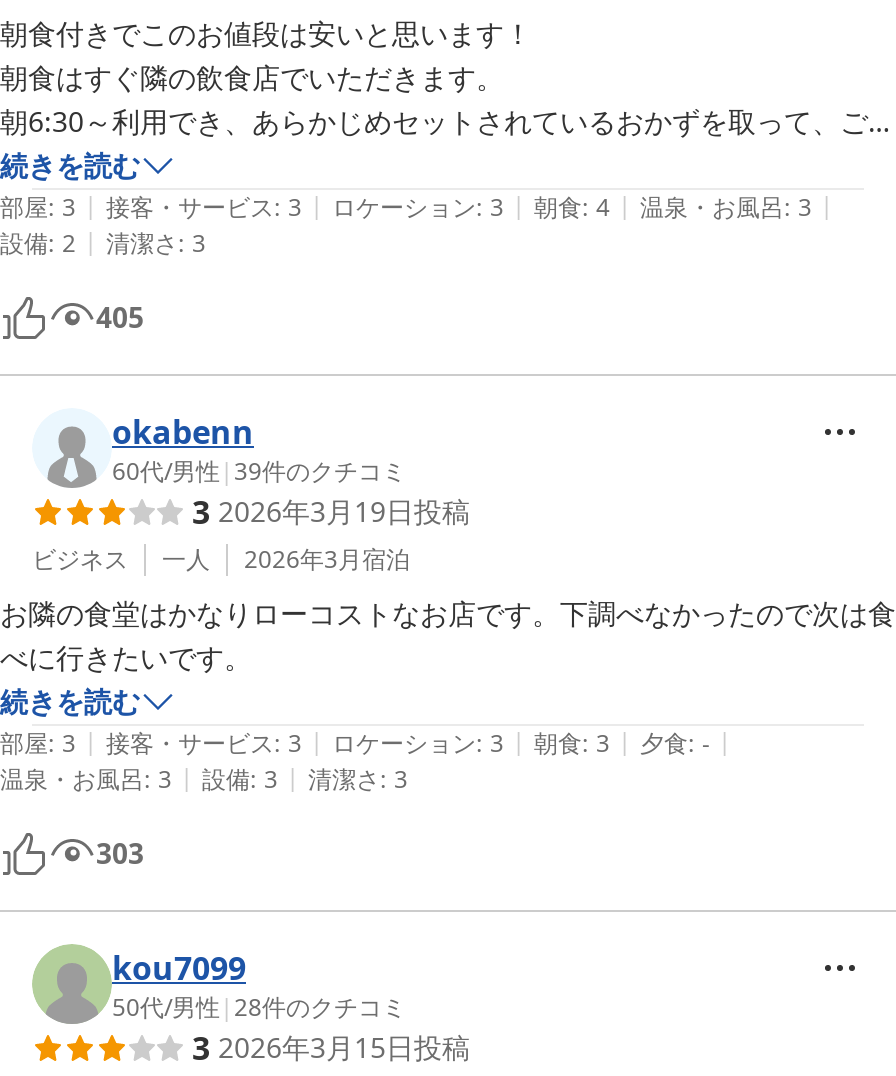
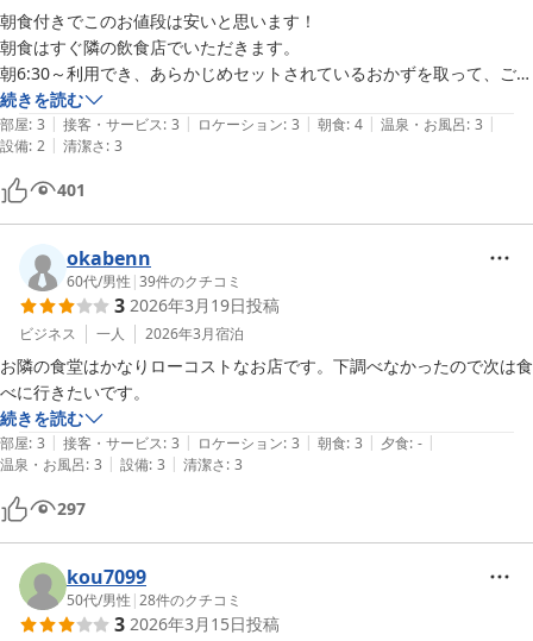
- 405
+ 401

- 303
+ 297
